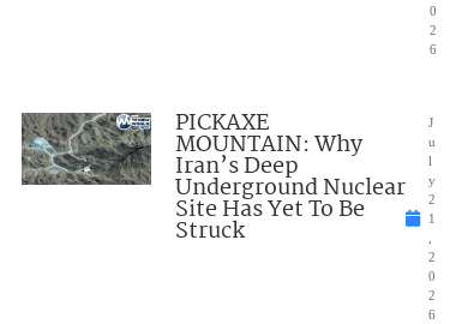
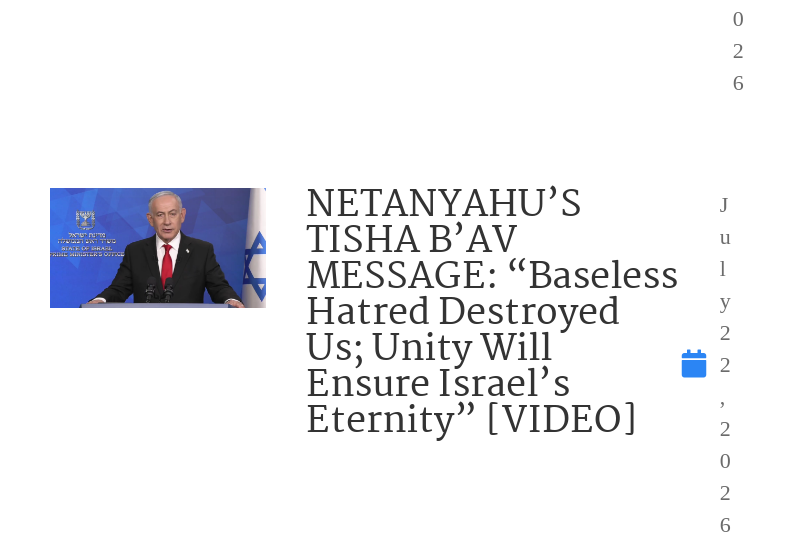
- [image]
- PICKAXE
- MOUNTAIN: Why
- Iran’s Deep
- Underground Nuclear
- Site Has Yet To Be
- Struck
+ [image]
+ NETANYAHU’S
+ TISHA B’AV
+ MESSAGE: “Baseless
+ Hatred Destroyed
+ Us; Unity Will
+ Ensure Israel’s
+ Eternity” [VIDEO]

- 1
+ 2
